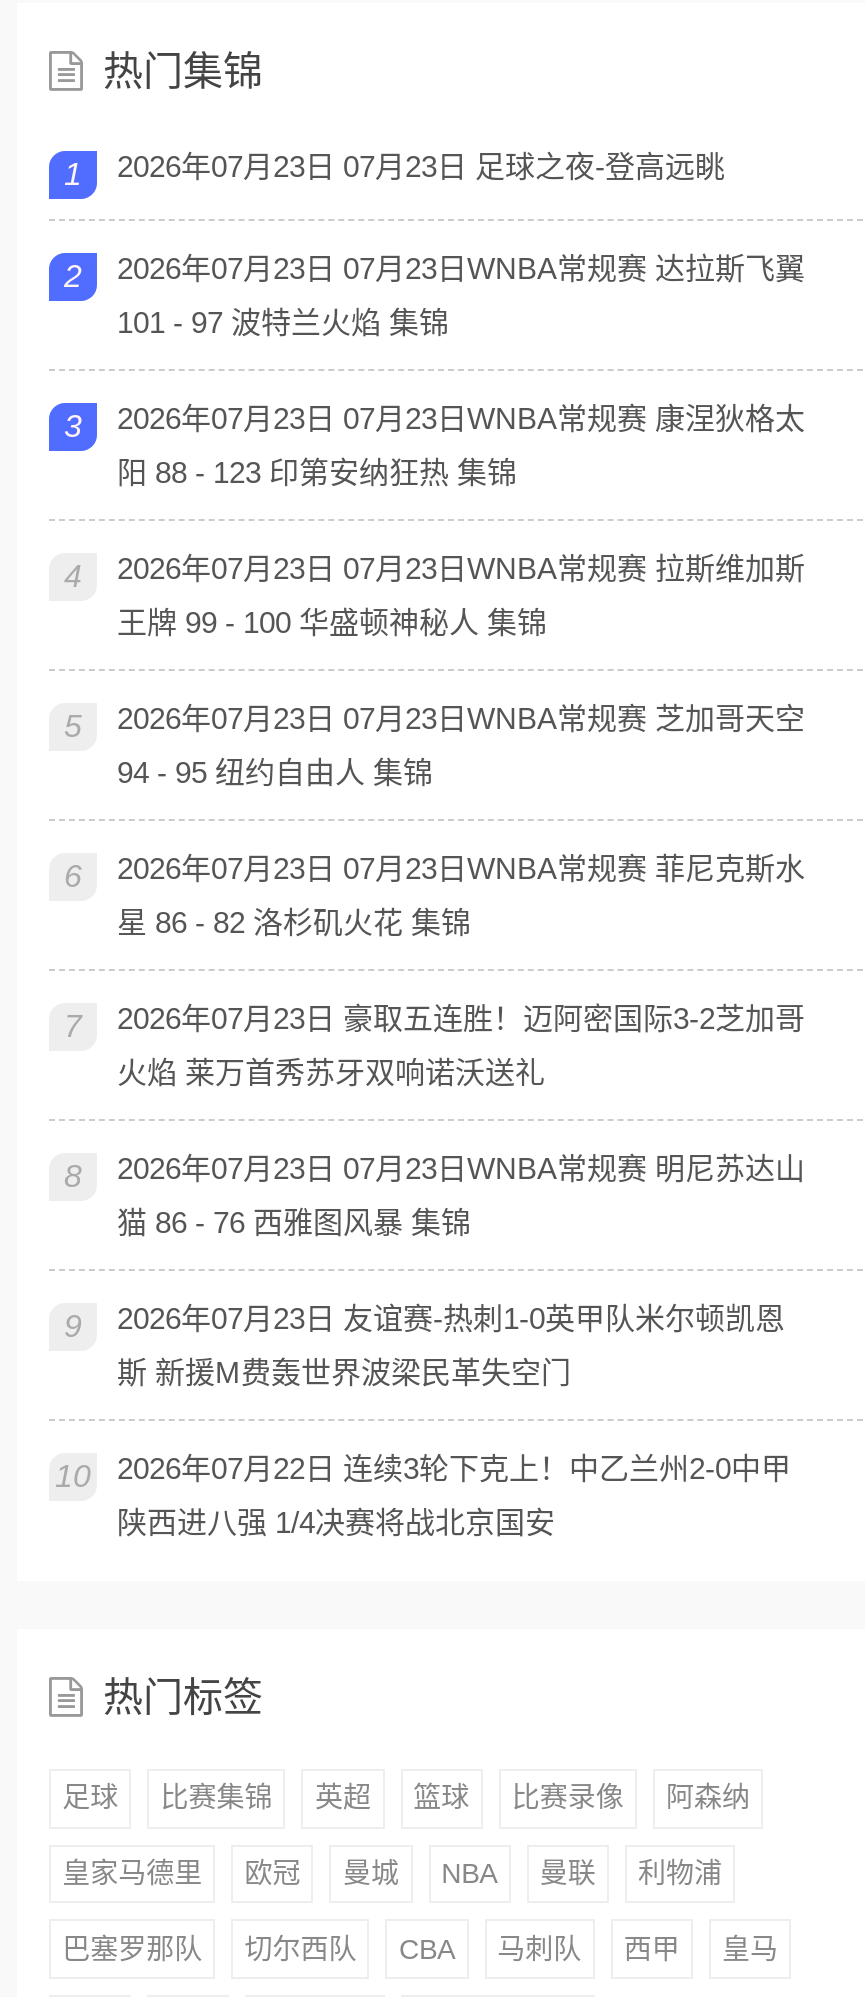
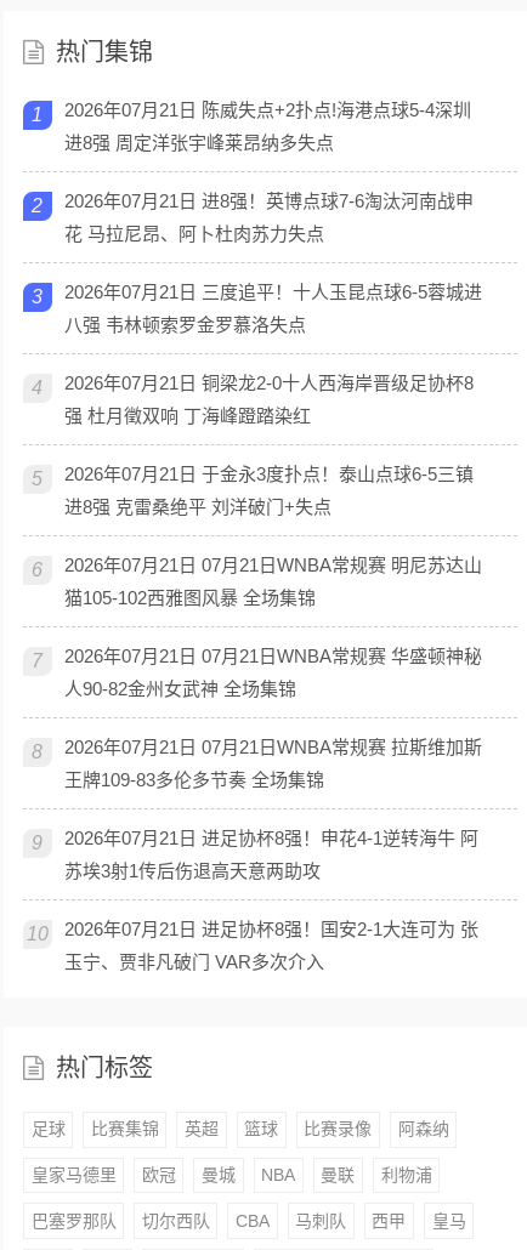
- 2026年07月23日 07月23日 足球之夜-登高远眺
+ 2026年07月21日 陈威失点+2扑点!海港点球5-4深圳
+ 进8强 周定洋张宇峰莱昂纳多失点

- 2026年07月23日 07月23日WNBA常规赛 达拉斯飞翼
+ 2026年07月21日 进8强！英博点球7-6淘汰河南战申

- 101 - 97 波特兰火焰 集锦
+ 花 马拉尼昂、阿卜杜肉苏力失点

- 2026年07月23日 07月23日WNBA常规赛 康涅狄格太
+ 2026年07月21日 三度追平！十人玉昆点球6-5蓉城进

- 阳 88 - 123 印第安纳狂热 集锦
+ 八强 韦林顿索罗金罗慕洛失点

- 2026年07月23日 07月23日WNBA常规赛 拉斯维加斯
+ 2026年07月21日 铜梁龙2-0十人西海岸晋级足协杯8

- 王牌 99 - 100 华盛顿神秘人 集锦
+ 强 杜月徵双响 丁海峰蹬踏染红

- 2026年07月23日 07月23日WNBA常规赛 芝加哥天空
+ 2026年07月21日 于金永3度扑点！泰山点球6-5三镇

- 94 - 95 纽约自由人 集锦
+ 进8强 克雷桑绝平 刘洋破门+失点

- 2026年07月23日 07月23日WNBA常规赛 菲尼克斯水
+ 2026年07月21日 07月21日WNBA常规赛 明尼苏达山

- 星 86 - 82 洛杉矶火花 集锦
+ 猫105-102西雅图风暴 全场集锦

- 2026年07月23日 豪取五连胜！迈阿密国际3-2芝加哥
+ 2026年07月21日 07月21日WNBA常规赛 华盛顿神秘

- 火焰 莱万首秀苏牙双响诺沃送礼
+ 人90-82金州女武神 全场集锦

- 2026年07月23日 07月23日WNBA常规赛 明尼苏达山
+ 2026年07月21日 07月21日WNBA常规赛 拉斯维加斯

- 猫 86 - 76 西雅图风暴 集锦
+ 王牌109-83多伦多节奏 全场集锦

- 2026年07月23日 友谊赛-热刺1-0英甲队米尔顿凯恩
+ 2026年07月21日 进足协杯8强！申花4-1逆转海牛 阿

- 斯 新援M费轰世界波梁民革失空门
+ 苏埃3射1传后伤退高天意两助攻

- 2026年07月22日 连续3轮下克上！中乙兰州2-0中甲
+ 2026年07月21日 进足协杯8强！国安2-1大连可为 张

- 陕西进八强 1/4决赛将战北京国安
+ 玉宁、贾非凡破门 VAR多次介入
